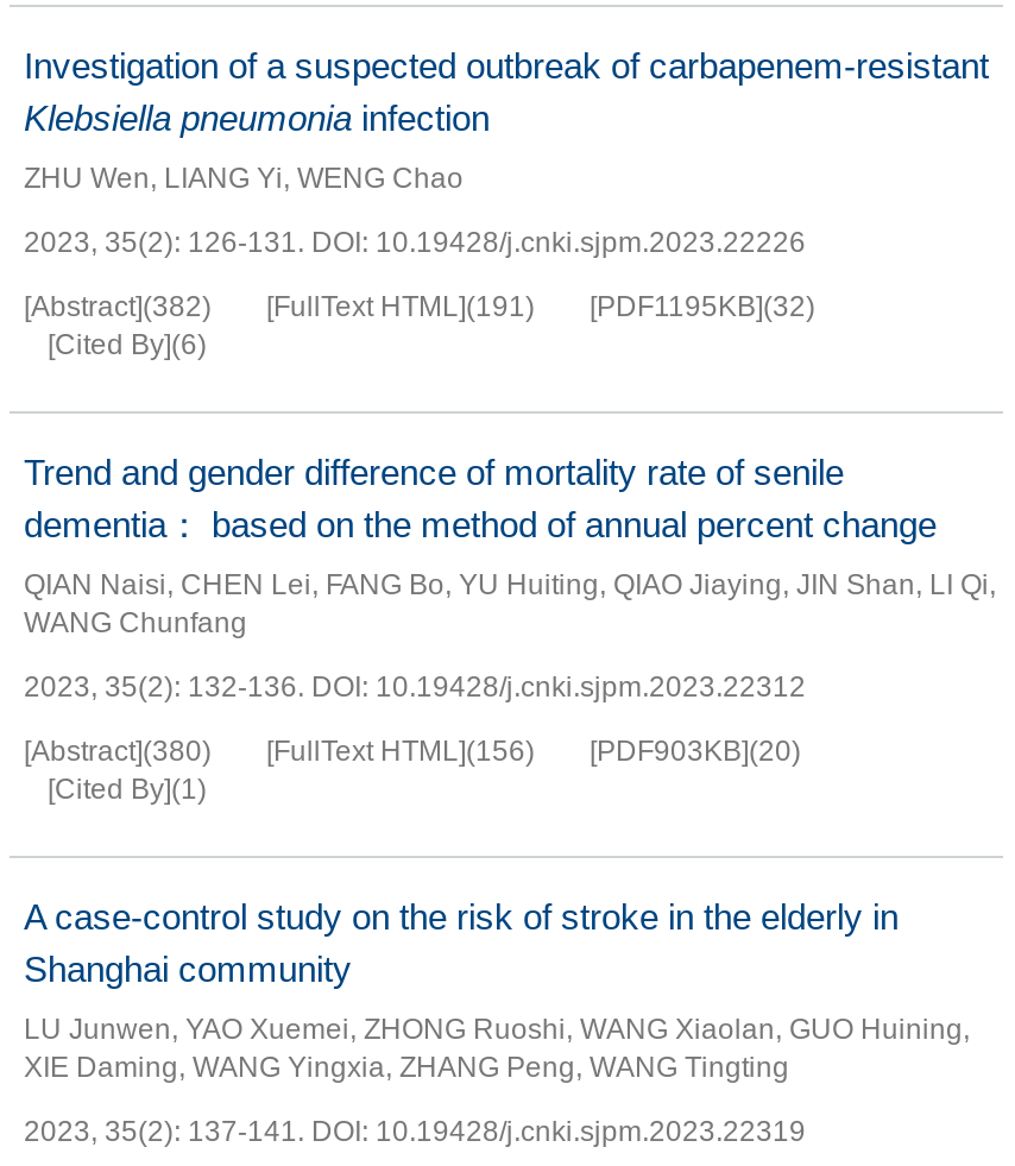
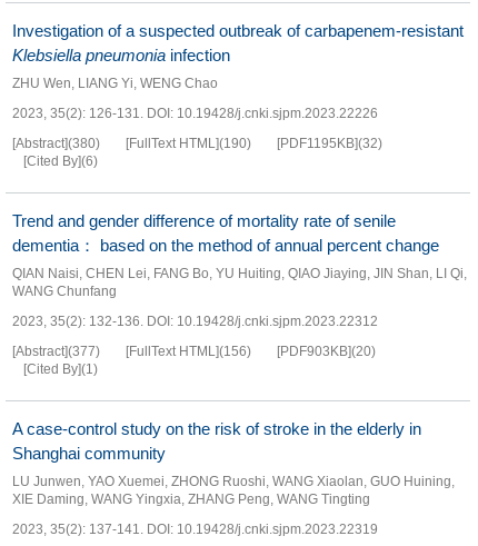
- [Abstract](382)
+ [Abstract](380)

- [FullText HTML](191)
+ [FullText HTML](190)

- [Abstract](380) [FullText HTML](156) [PDF903KB](20)
+ [Abstract](377) [FullText HTML](156) [PDF903KB](20)
